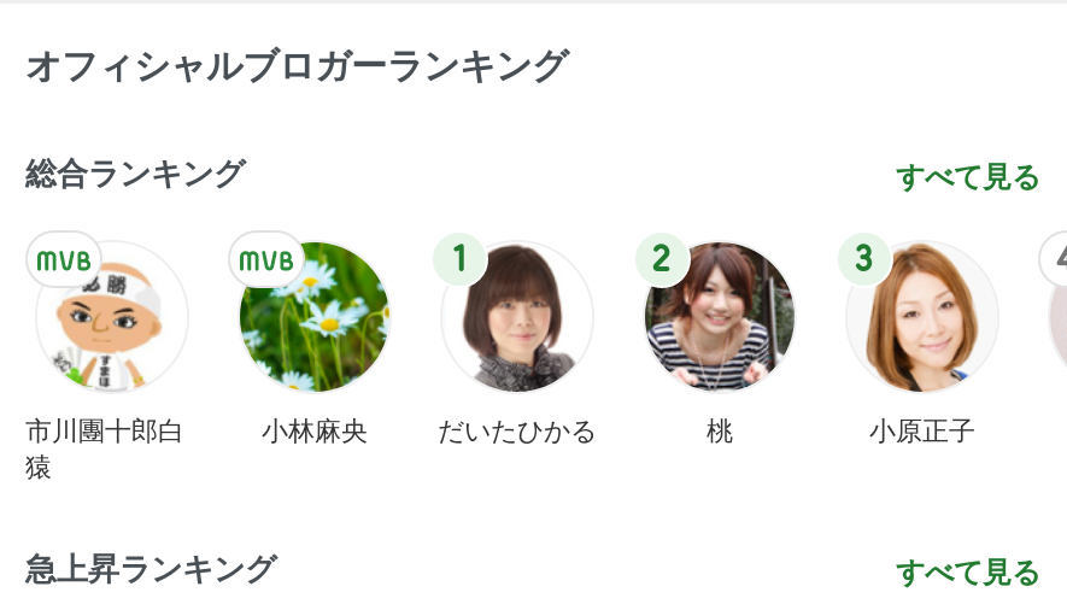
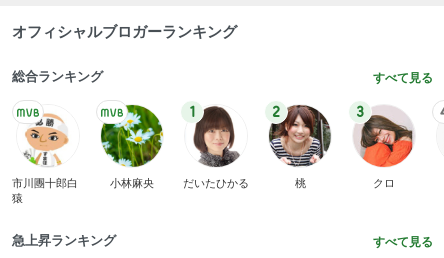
- [image]
- 小原正子
+ [image]
+ クロ
